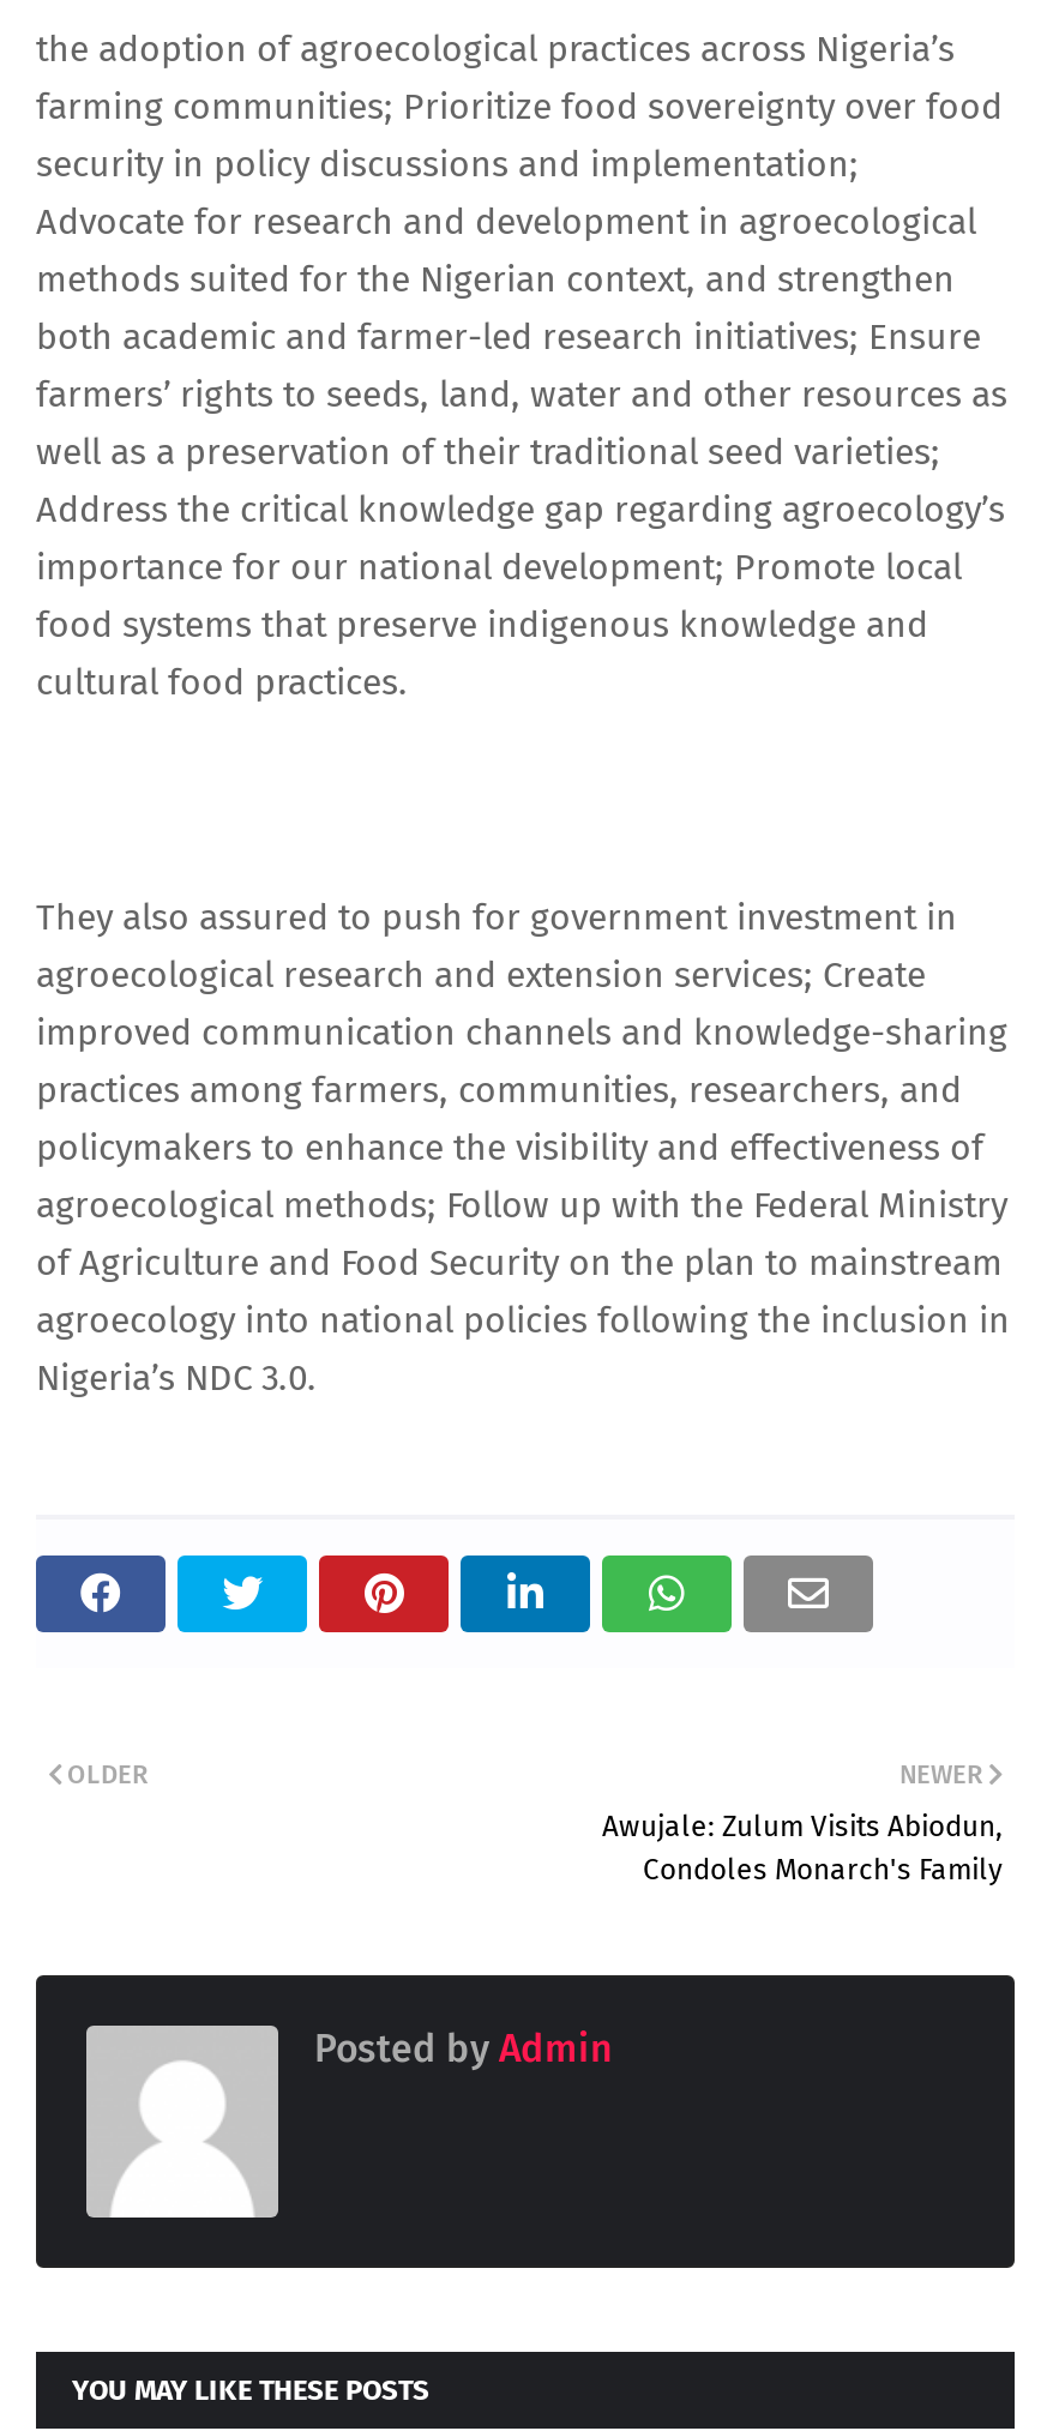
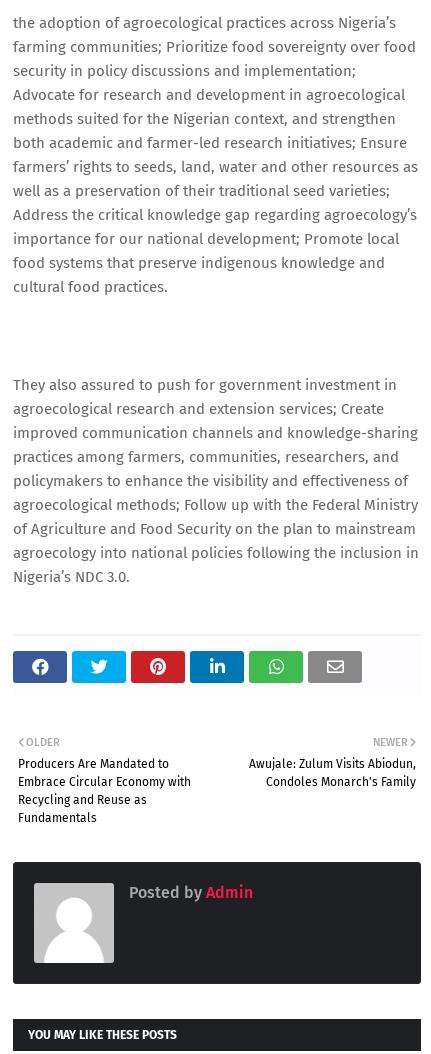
+ Producers Are Mandated to
+ Embrace Circular Economy with
+ Recycling and Reuse as
+ Fundamentals
